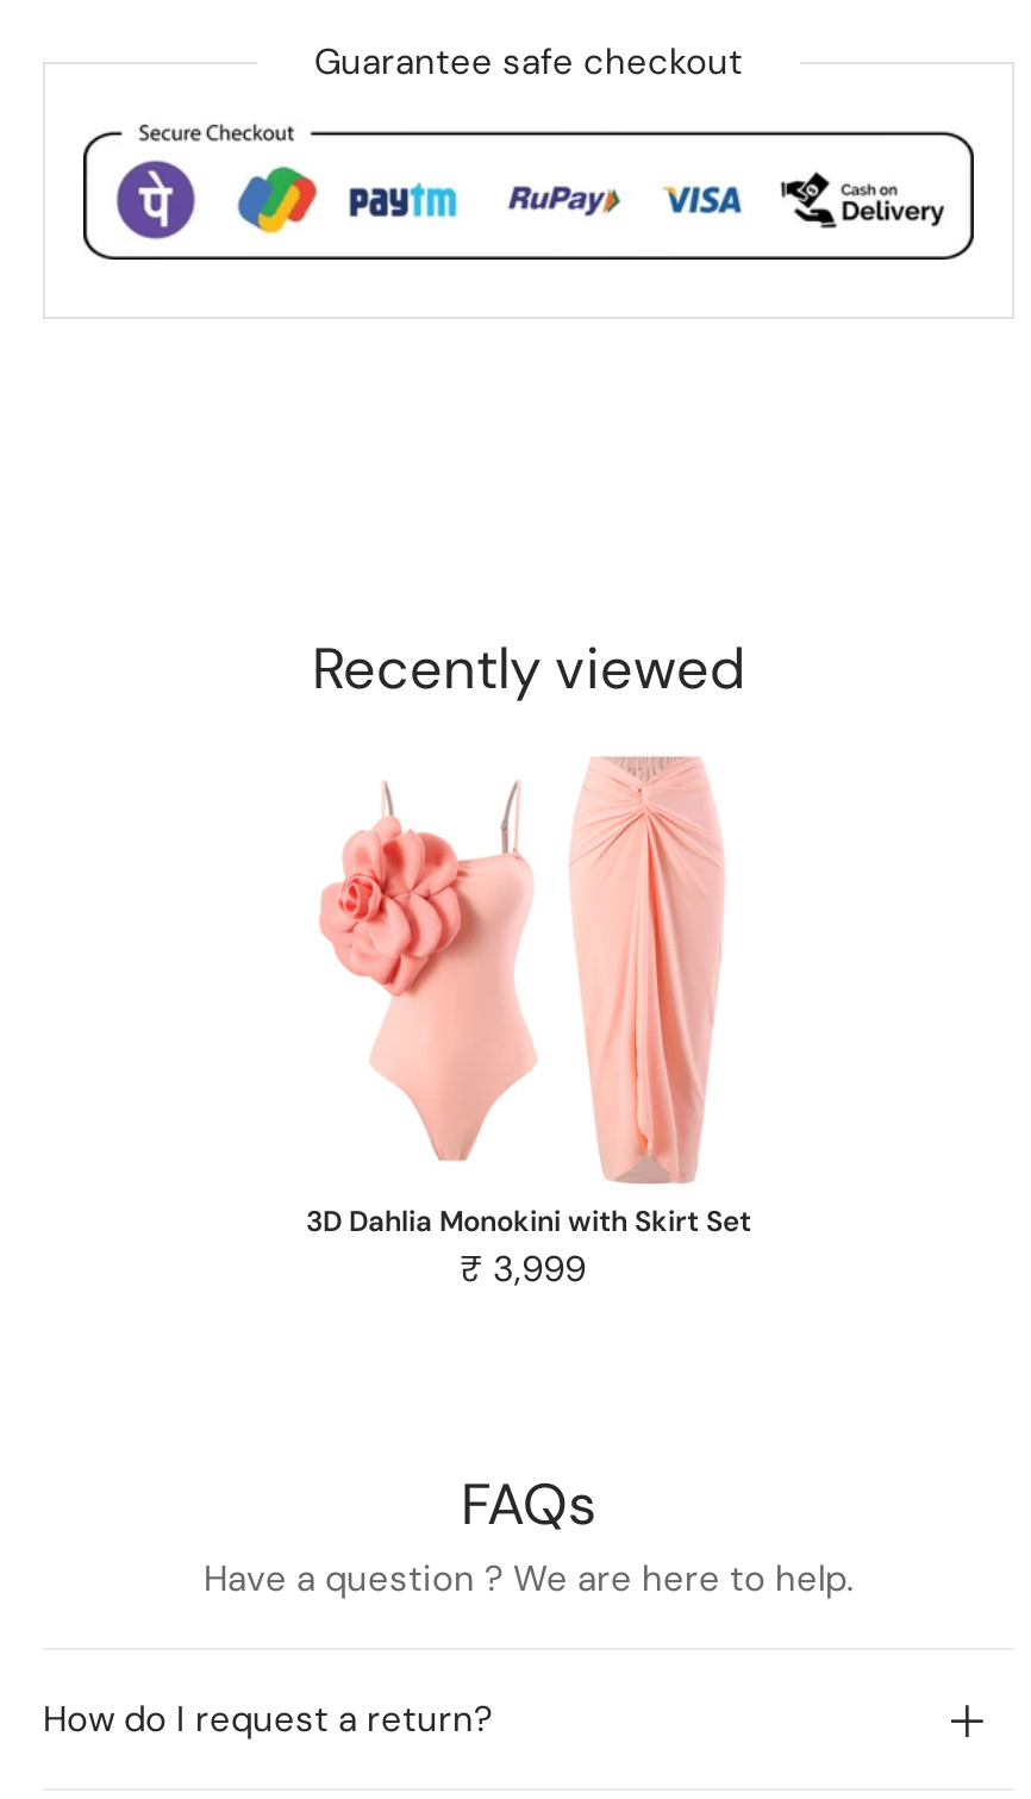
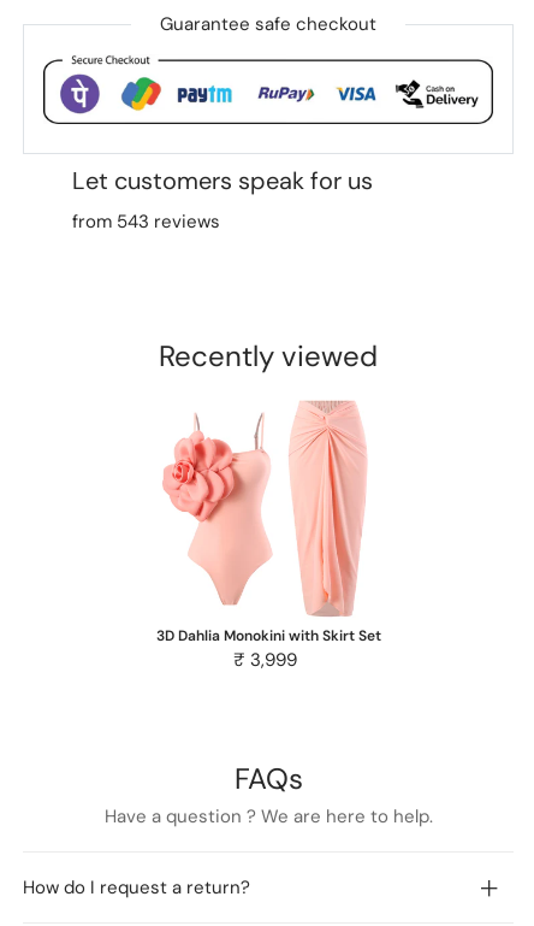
+ Let customers speak for us
+ from 543 reviews
